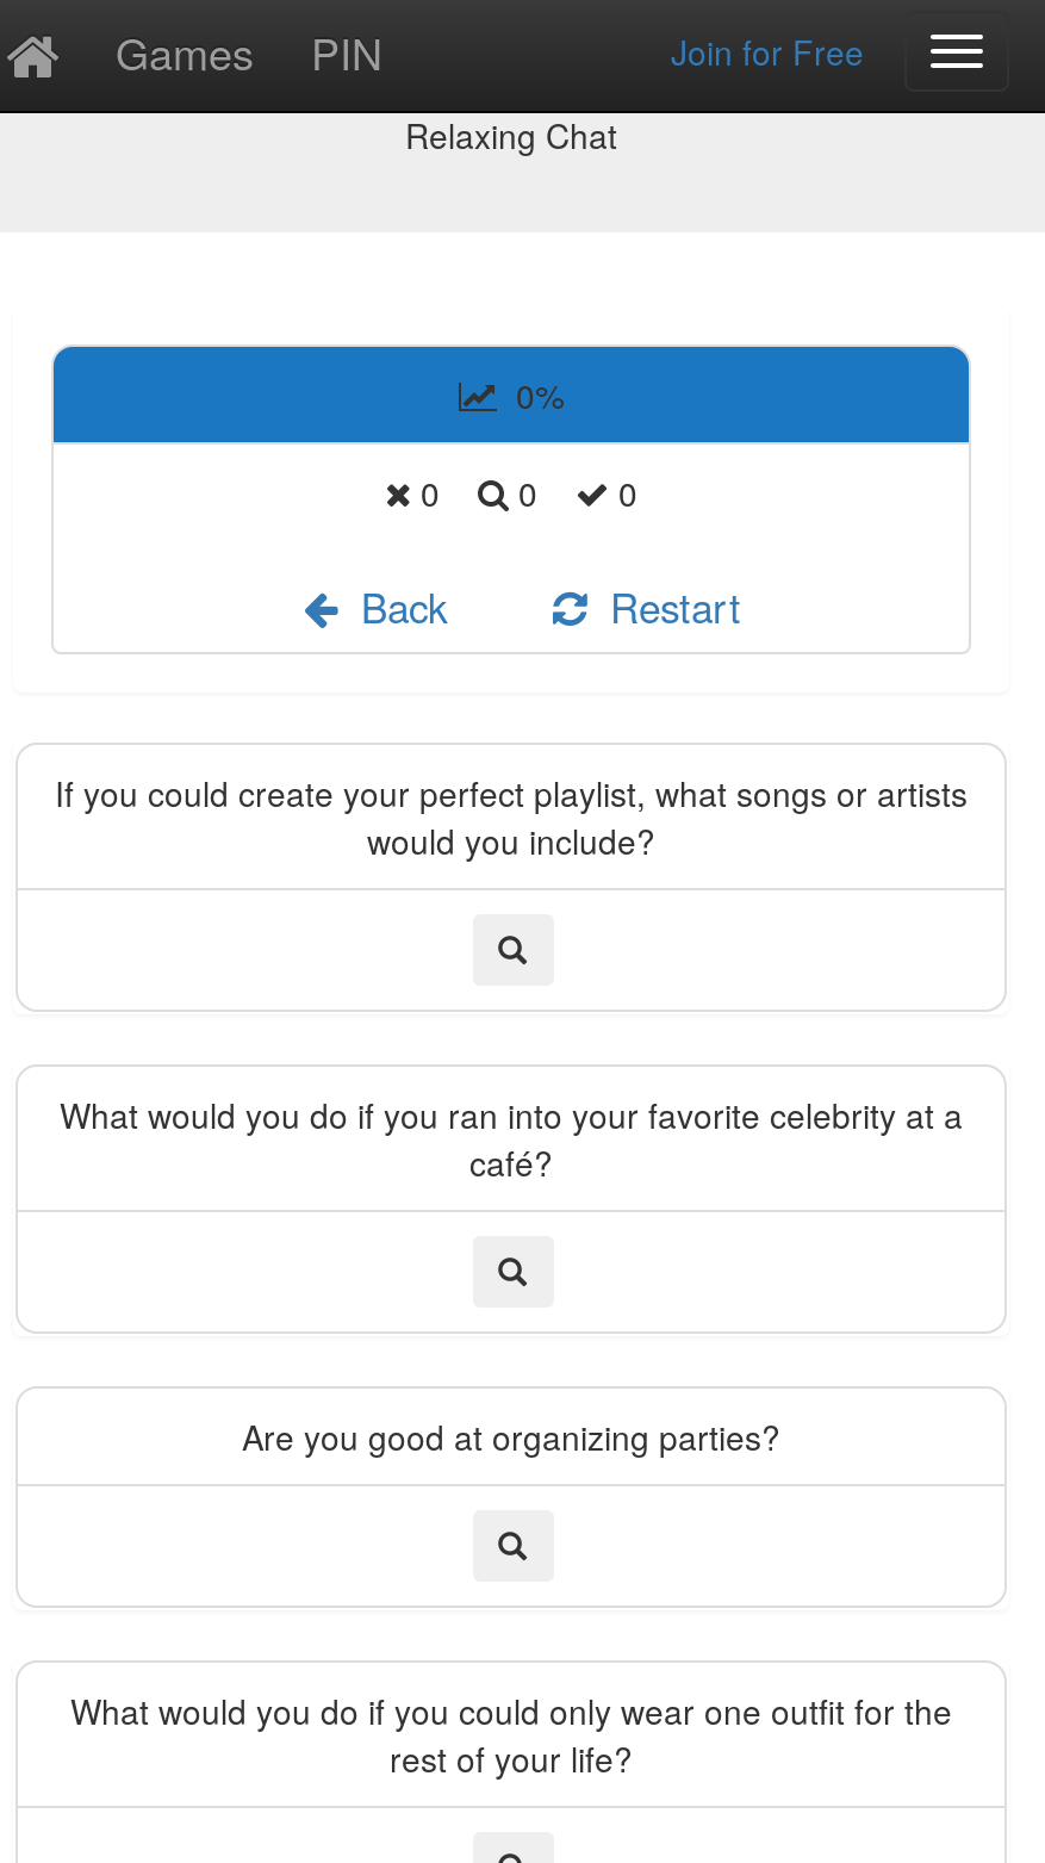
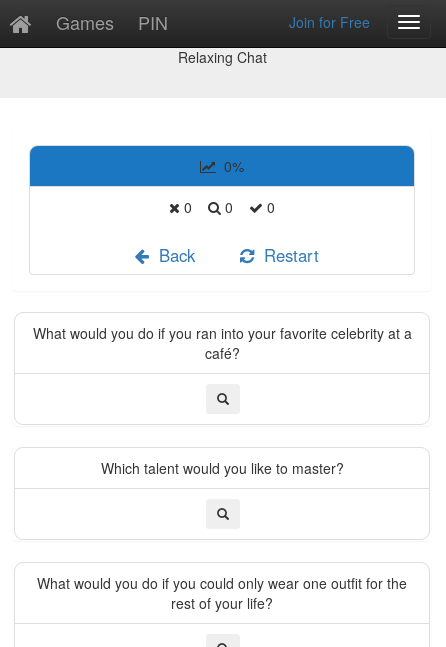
- If you could create your perfect playlist, what songs or artists
- would you include?

- Are you good at organizing parties?
+ Which talent would you like to master?
